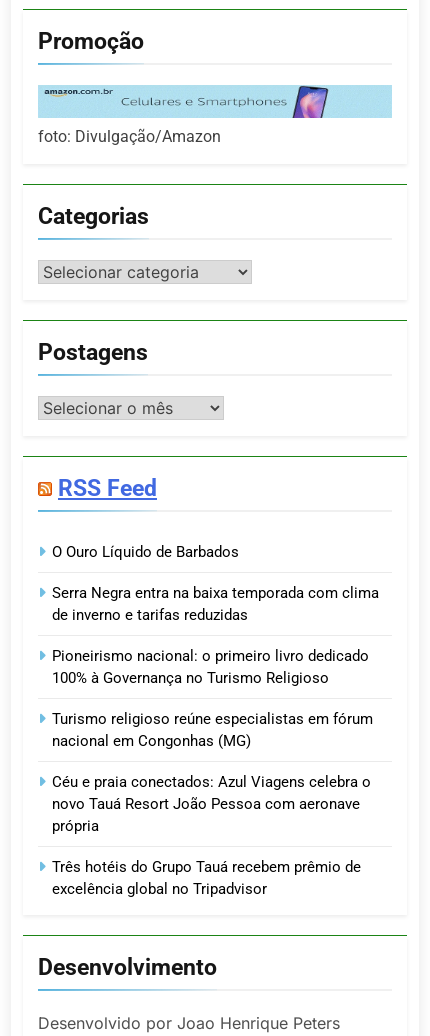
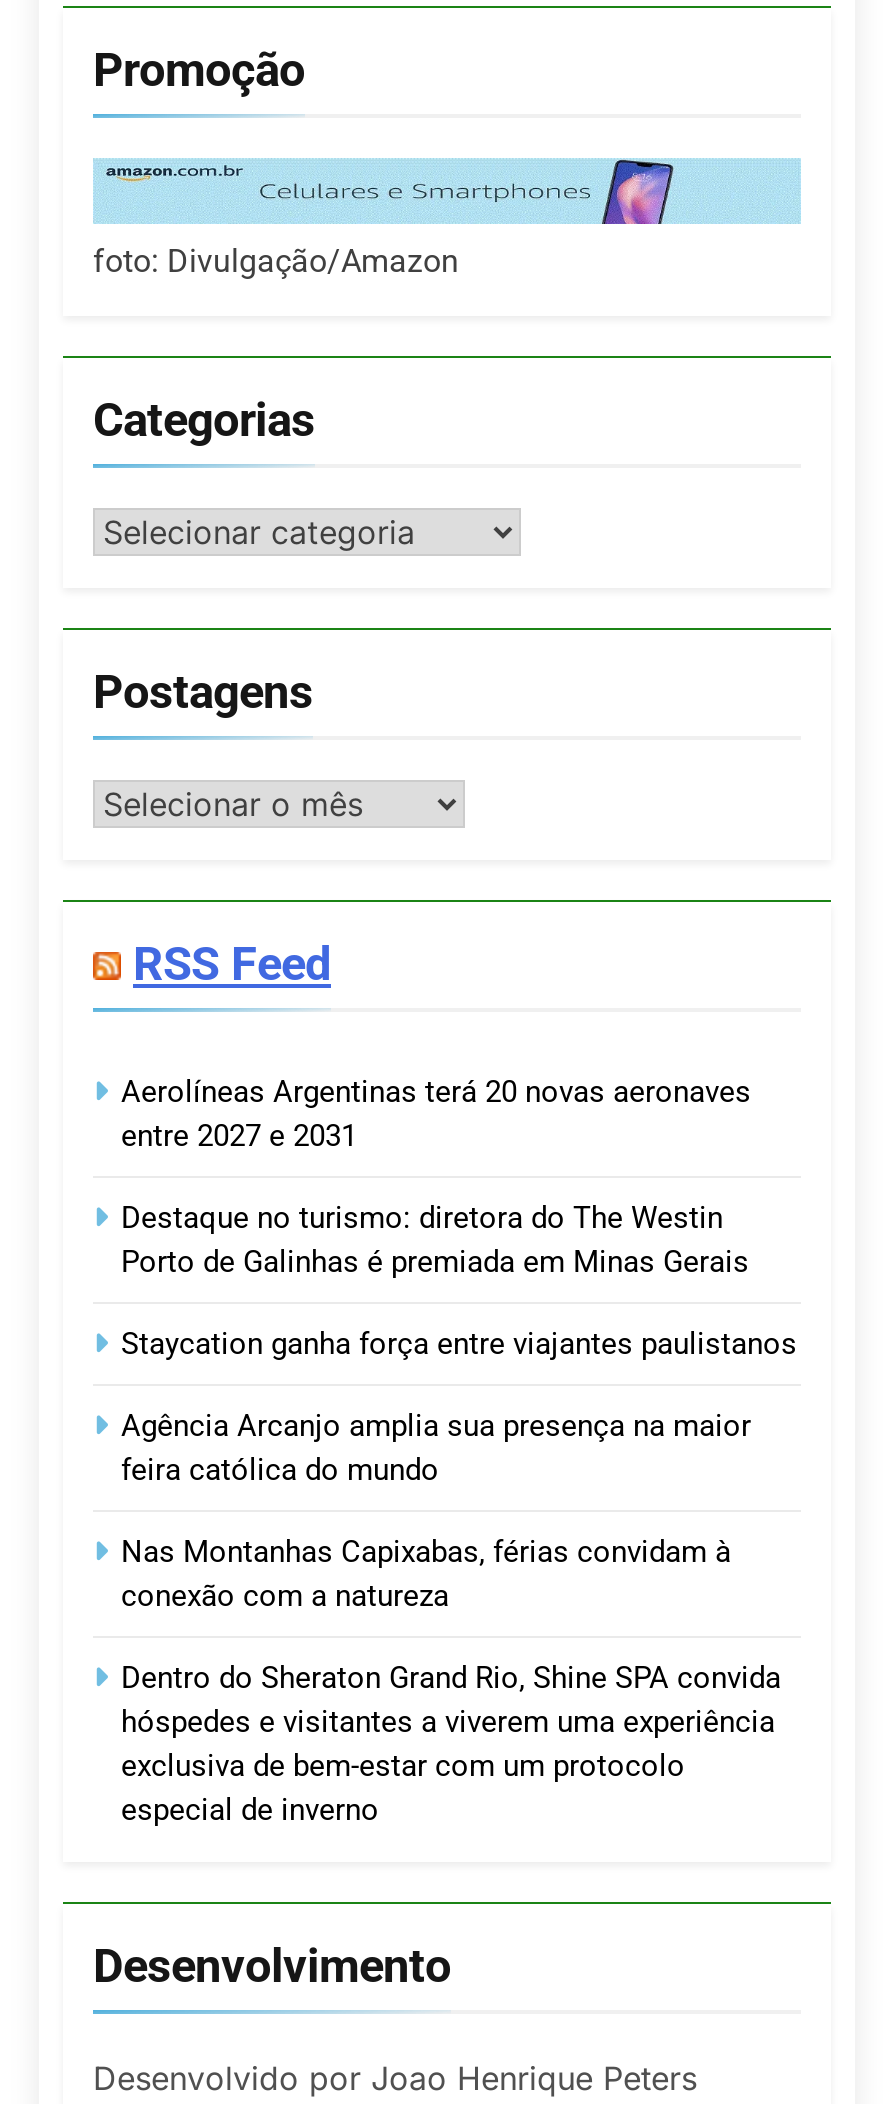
- O Ouro Líquido de Barbados
+ Aerolíneas Argentinas terá 20 novas aeronaves
+ entre 2027 e 2031

- Serra Negra entra na baixa temporada com clima
- de inverno e tarifas reduzidas
+ Destaque no turismo: diretora do The Westin
+ Porto de Galinhas é premiada em Minas Gerais

- Pioneirismo nacional: o primeiro livro dedicado
- 100% à Governança no Turismo Religioso
+ Staycation ganha força entre viajantes paulistanos

- Turismo religioso reúne especialistas em fórum
- nacional em Congonhas (MG)
+ Agência Arcanjo amplia sua presença na maior
+ feira católica do mundo

- Céu e praia conectados: Azul Viagens celebra o
- novo Tauá Resort João Pessoa com aeronave
- própria
+ Nas Montanhas Capixabas, férias convidam à
+ conexão com a natureza

- Três hotéis do Grupo Tauá recebem prêmio de
- excelência global no Tripadvisor
+ Dentro do Sheraton Grand Rio, Shine SPA convida
+ hóspedes e visitantes a viverem uma experiência
+ exclusiva de bem-estar com um protocolo
+ especial de inverno
